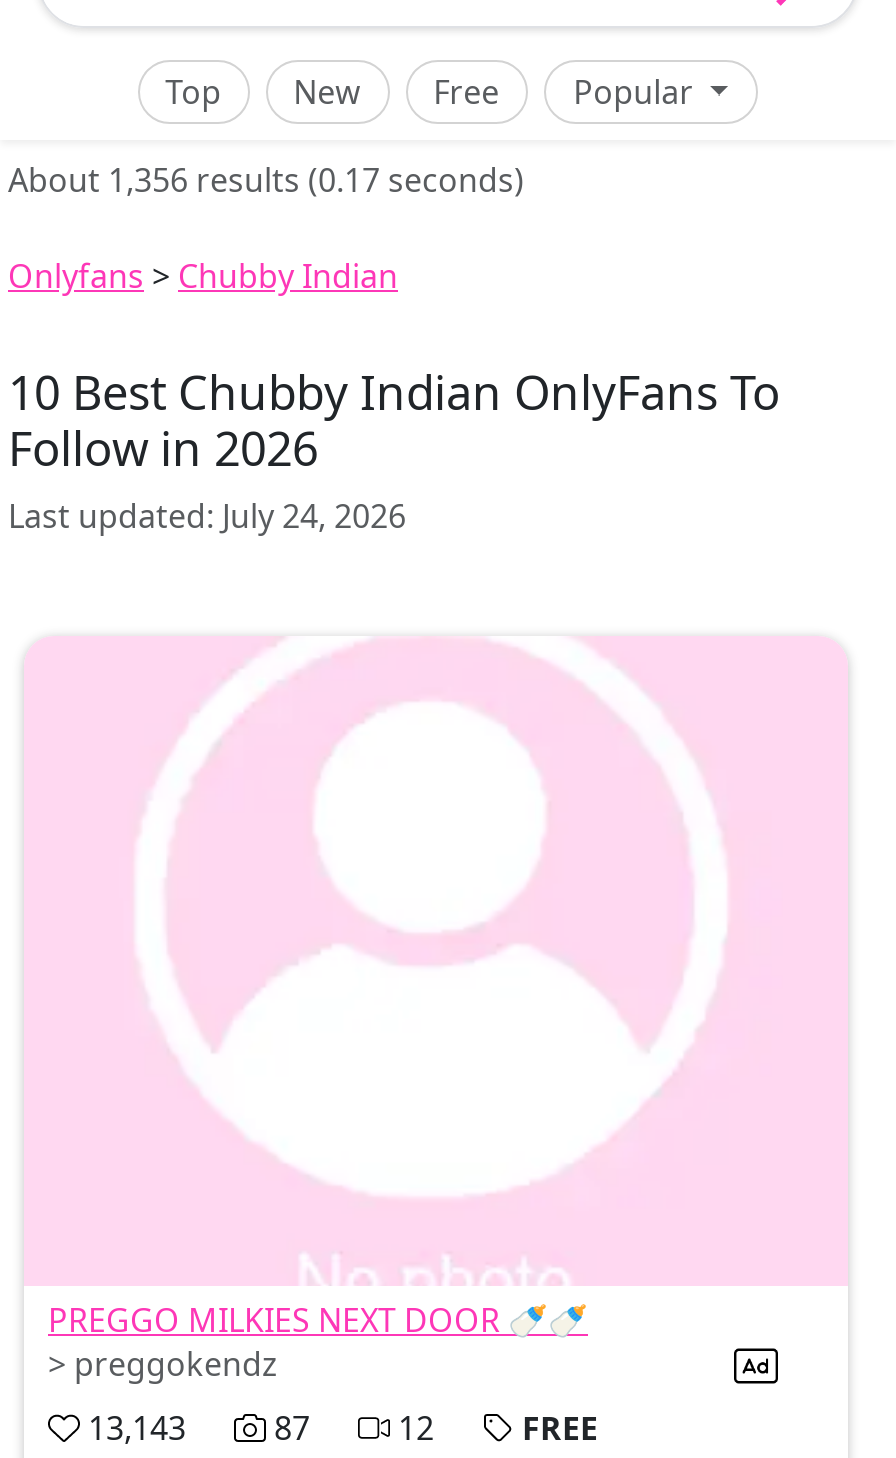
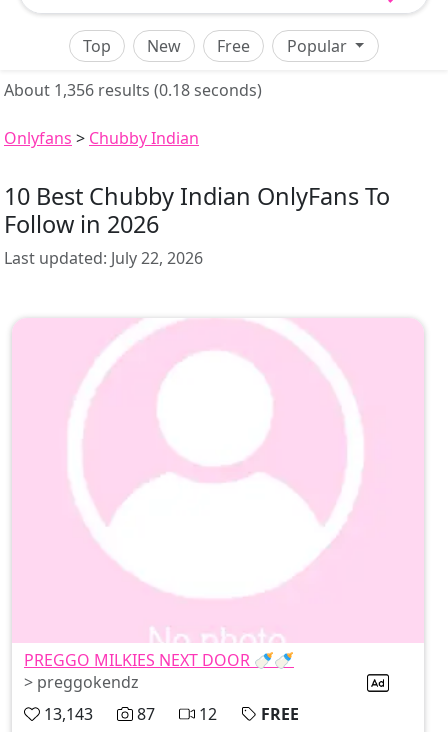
- About 1,356 results (0.17 seconds)
+ About 1,356 results (0.18 seconds)

- Last updated: July 24, 2026
+ Last updated: July 22, 2026
